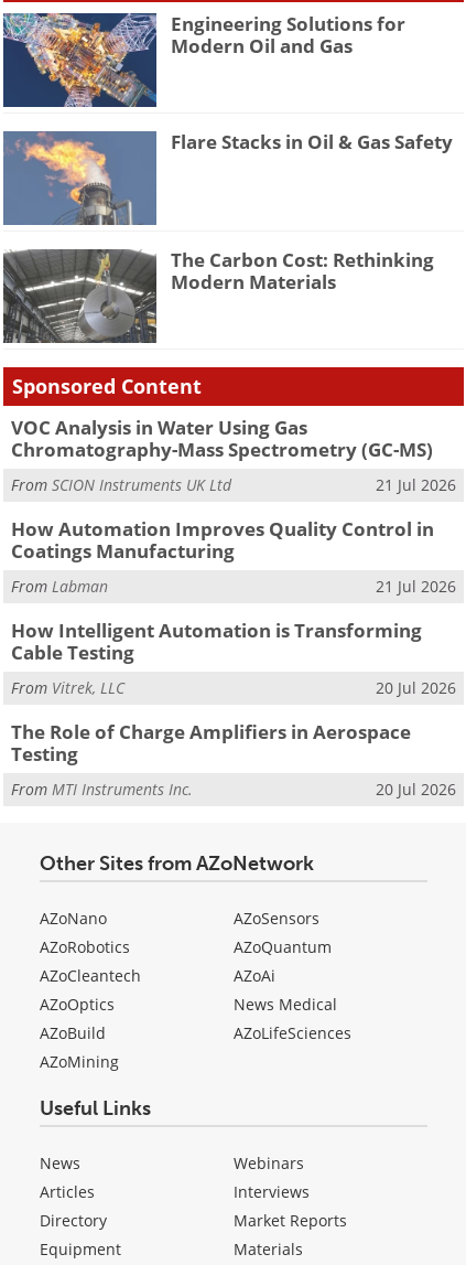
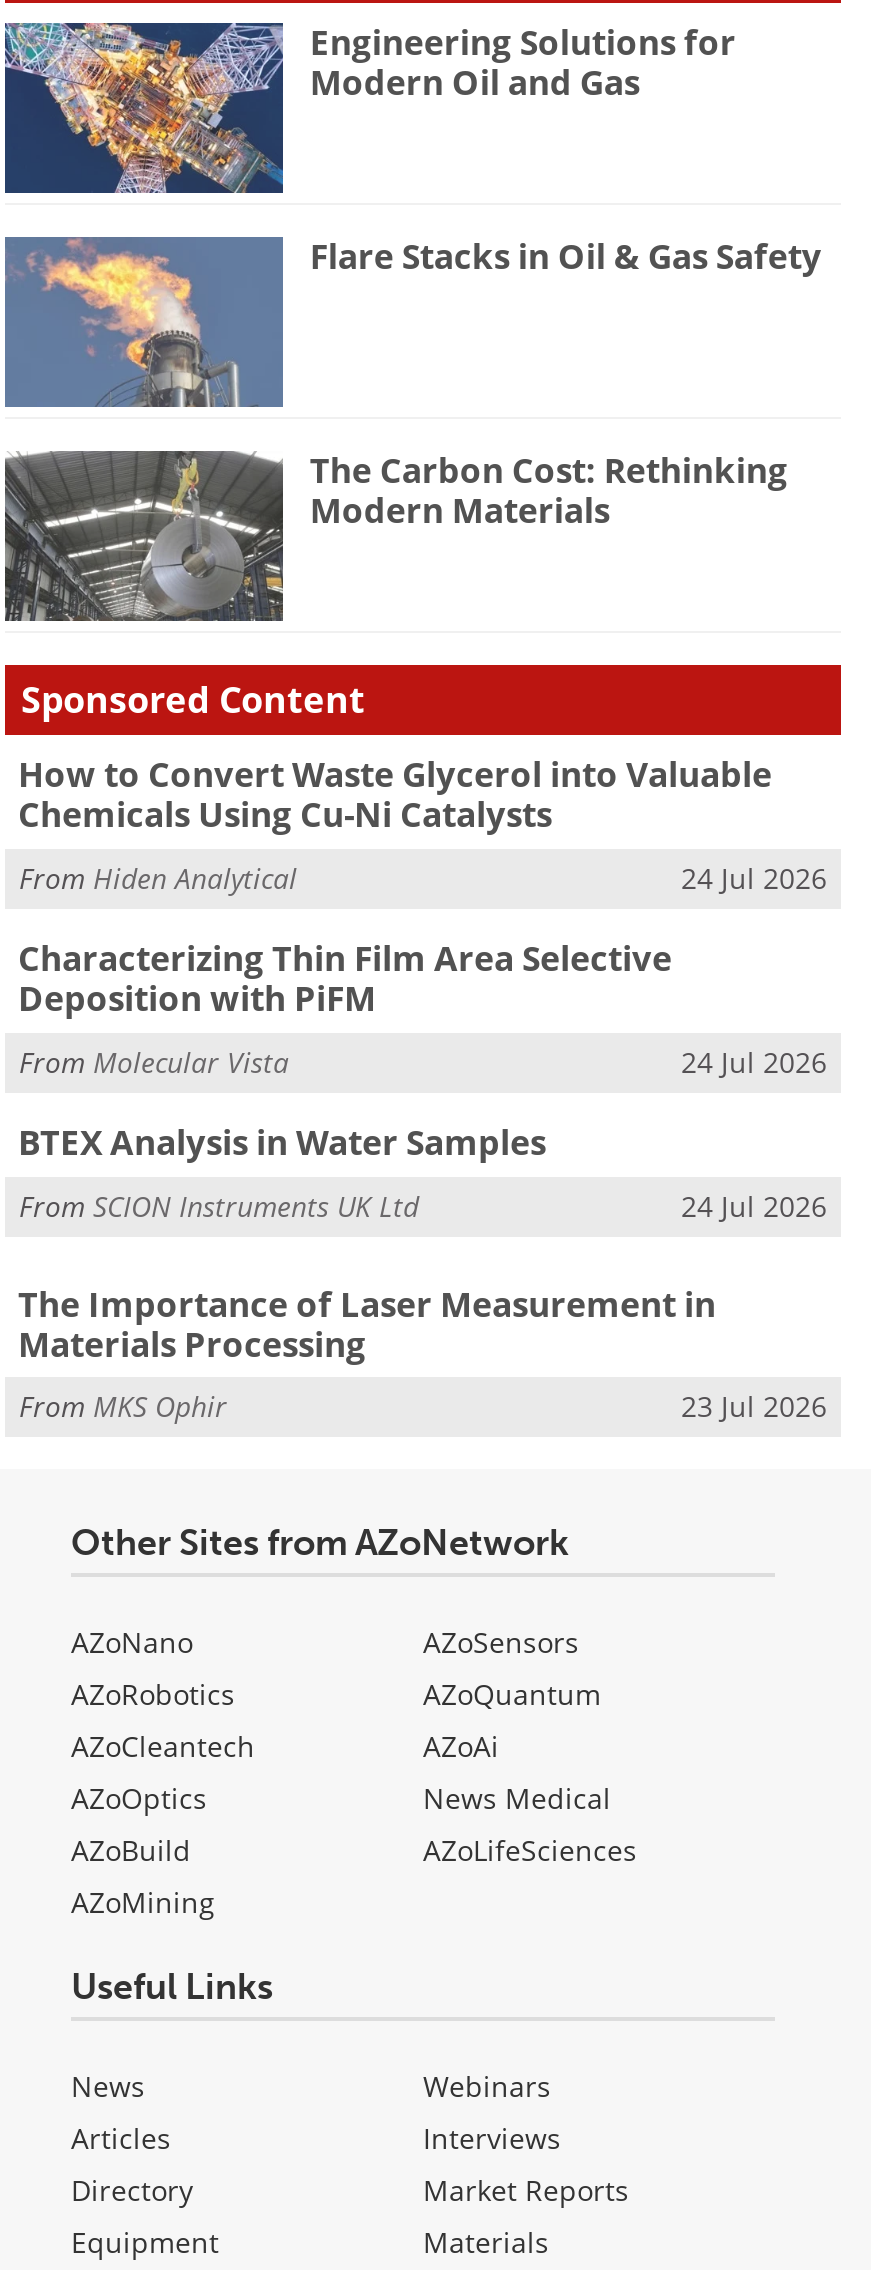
- VOC Analysis in Water Using Gas
- Chromatography-Mass Spectrometry (GC-MS)
+ How to Convert Waste Glycerol into Valuable
+ Chemicals Using Cu-Ni Catalysts
+ From Hiden Analytical
+ 24 Jul 2026
+ Characterizing Thin Film Area Selective
+ Deposition with PiFM
+ From Molecular Vista
+ 24 Jul 2026
+ BTEX Analysis in Water Samples

- 21 Jul 2026
- How Automation Improves Quality Control in
- Coatings Manufacturing
- From Labman
- 21 Jul 2026
- How Intelligent Automation is Transforming
- Cable Testing
- From Vitrek, LLC
- 20 Jul 2026
- The Role of Charge Amplifiers in Aerospace
- Testing
- From MTI Instruments Inc.
- 20 Jul 2026
+ 24 Jul 2026
+ The Importance of Laser Measurement in
+ Materials Processing
+ From MKS Ophir
+ 23 Jul 2026

moved down: From SCION Instruments UK Ltd
